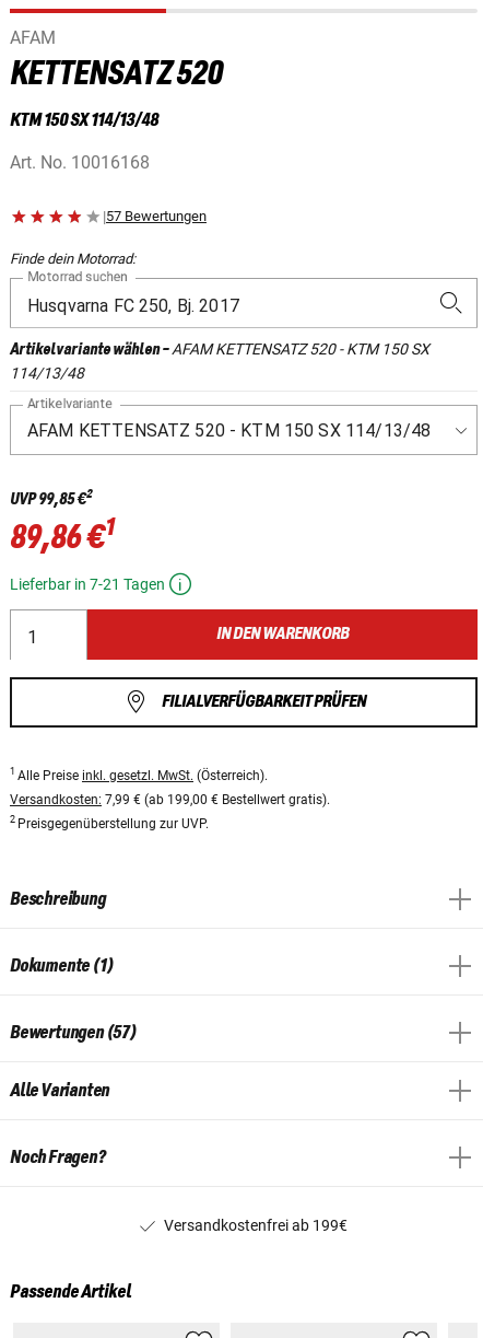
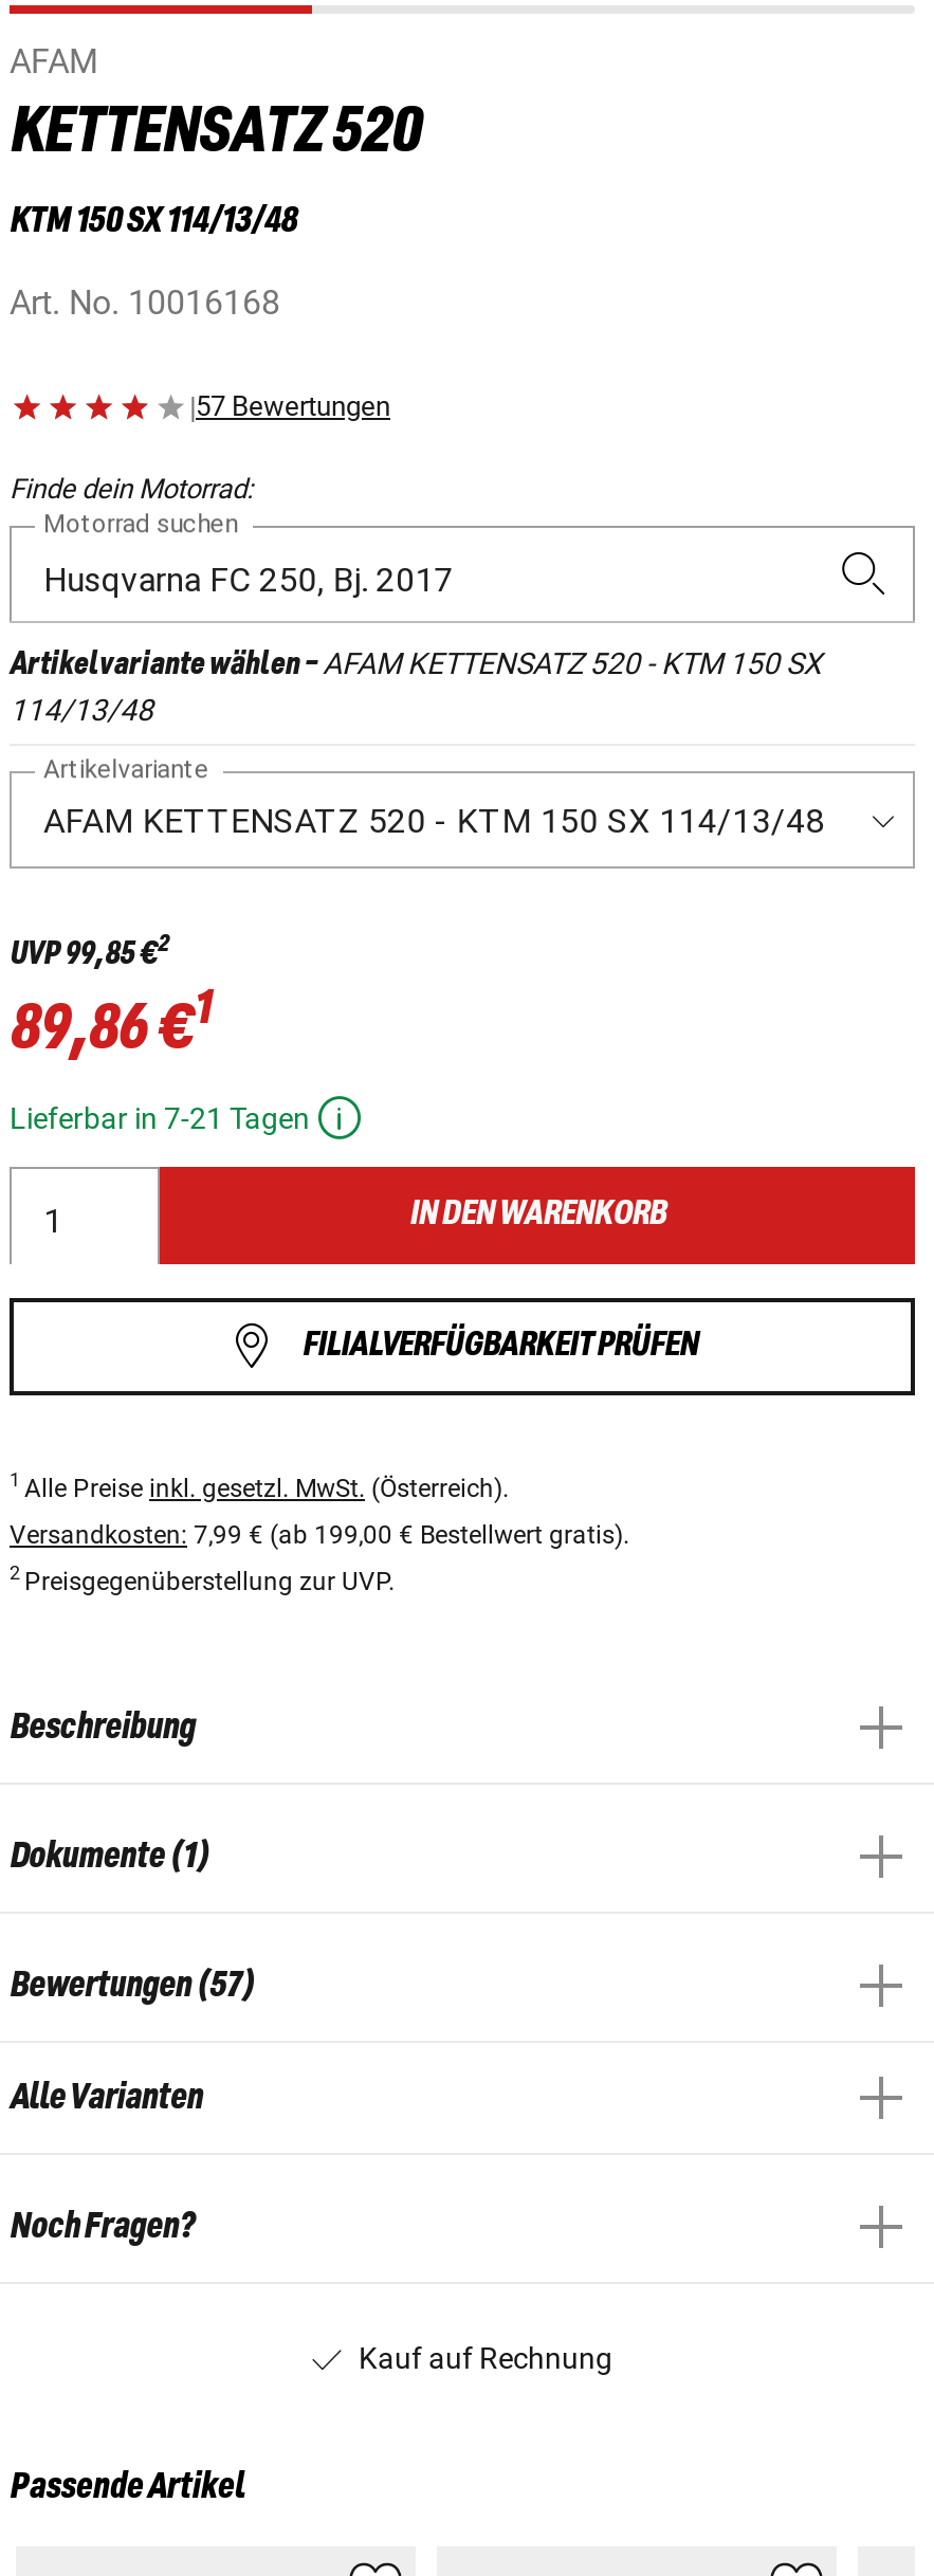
- Versandkostenfrei ab 199€
+ Kauf auf Rechnung
